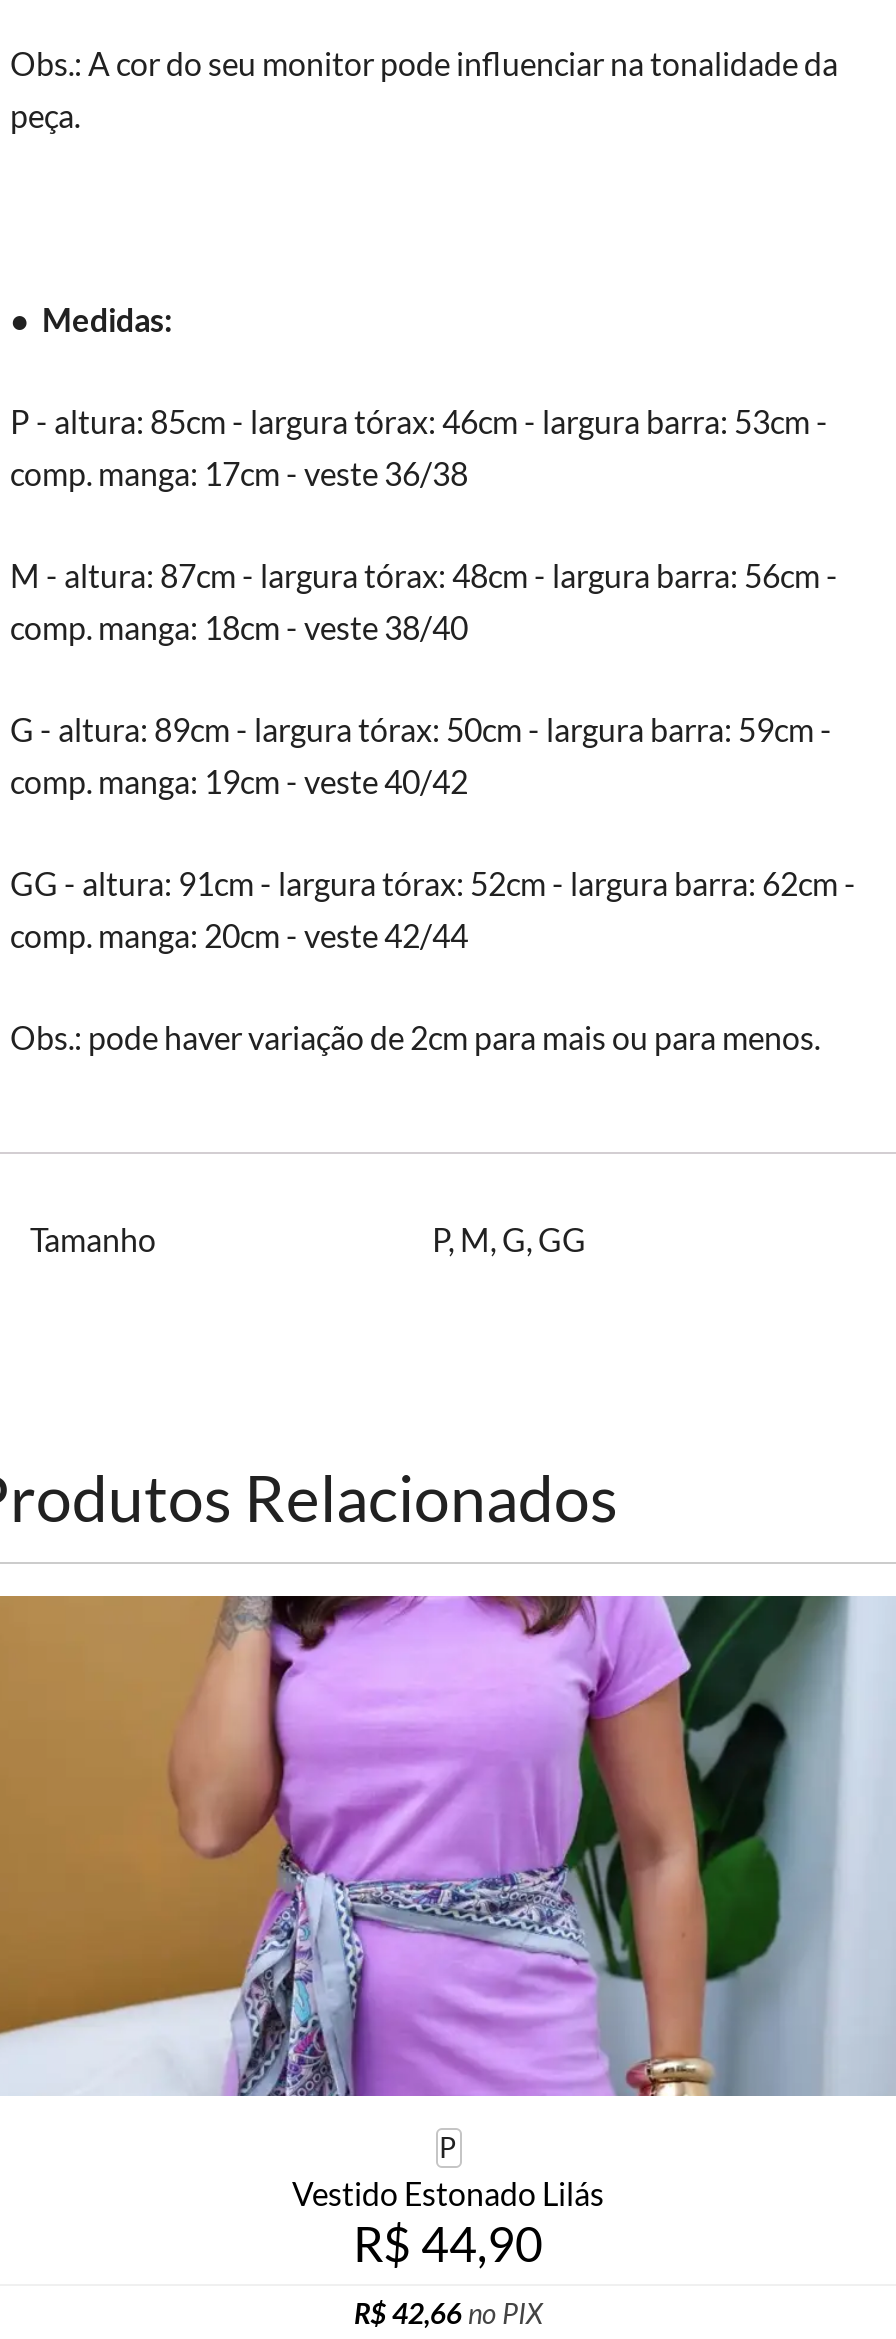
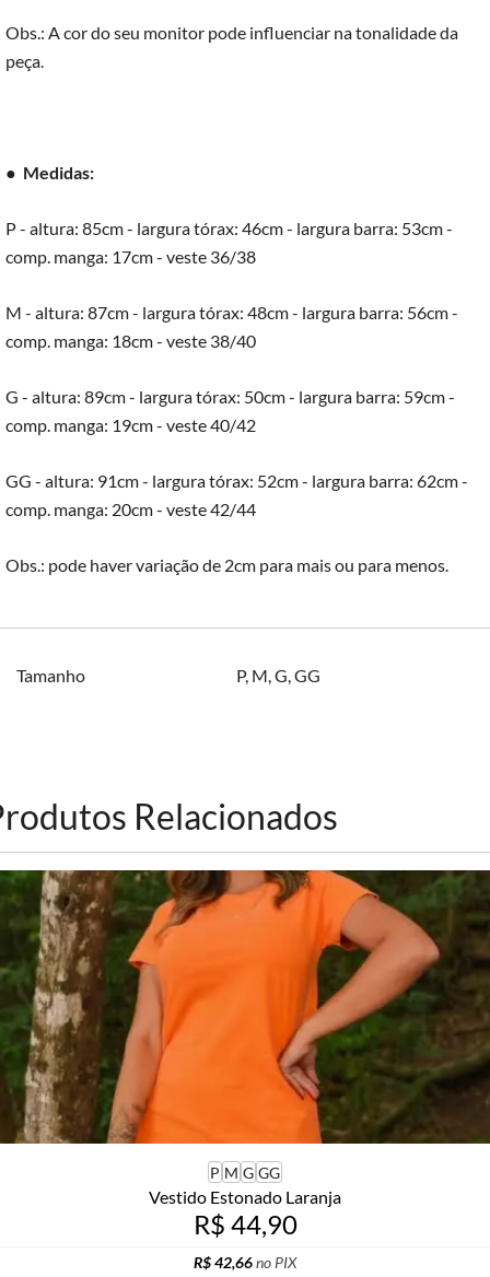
- [image]
- P
- Vestido Estonado Lilás
+ [image]
+ P M G GG
+ Vestido Estonado Laranja
